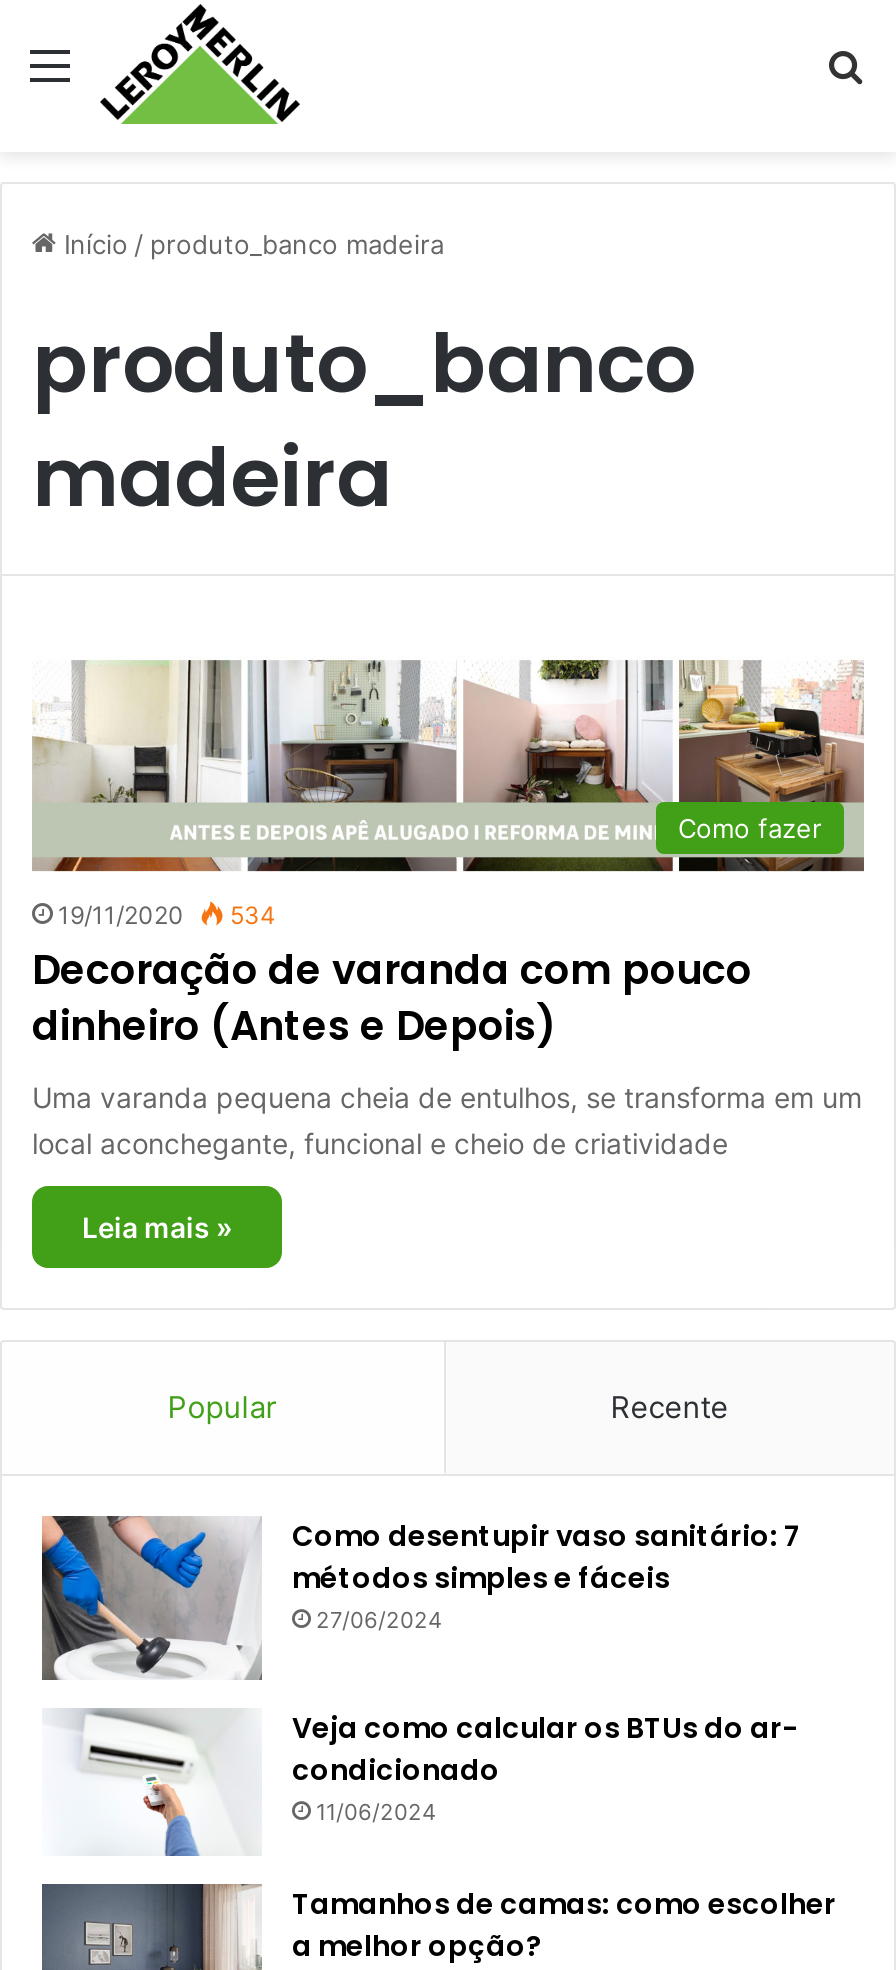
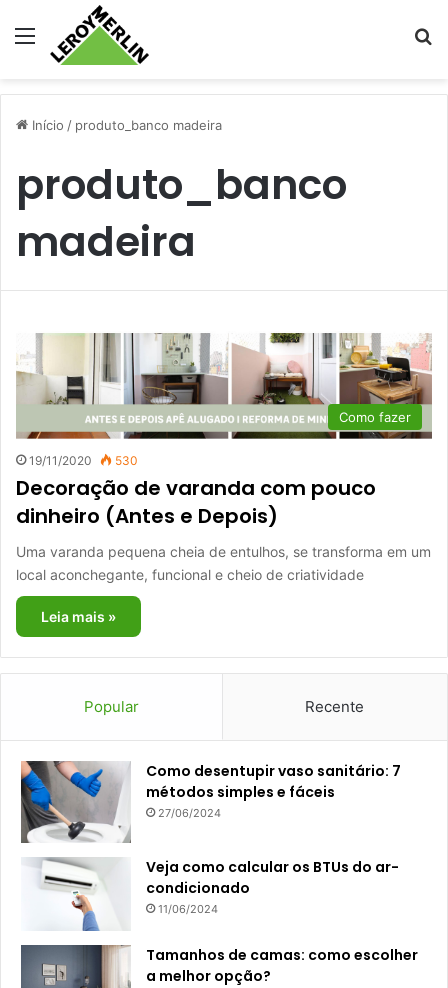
- 19/11/2020 534
+ 19/11/2020 530
